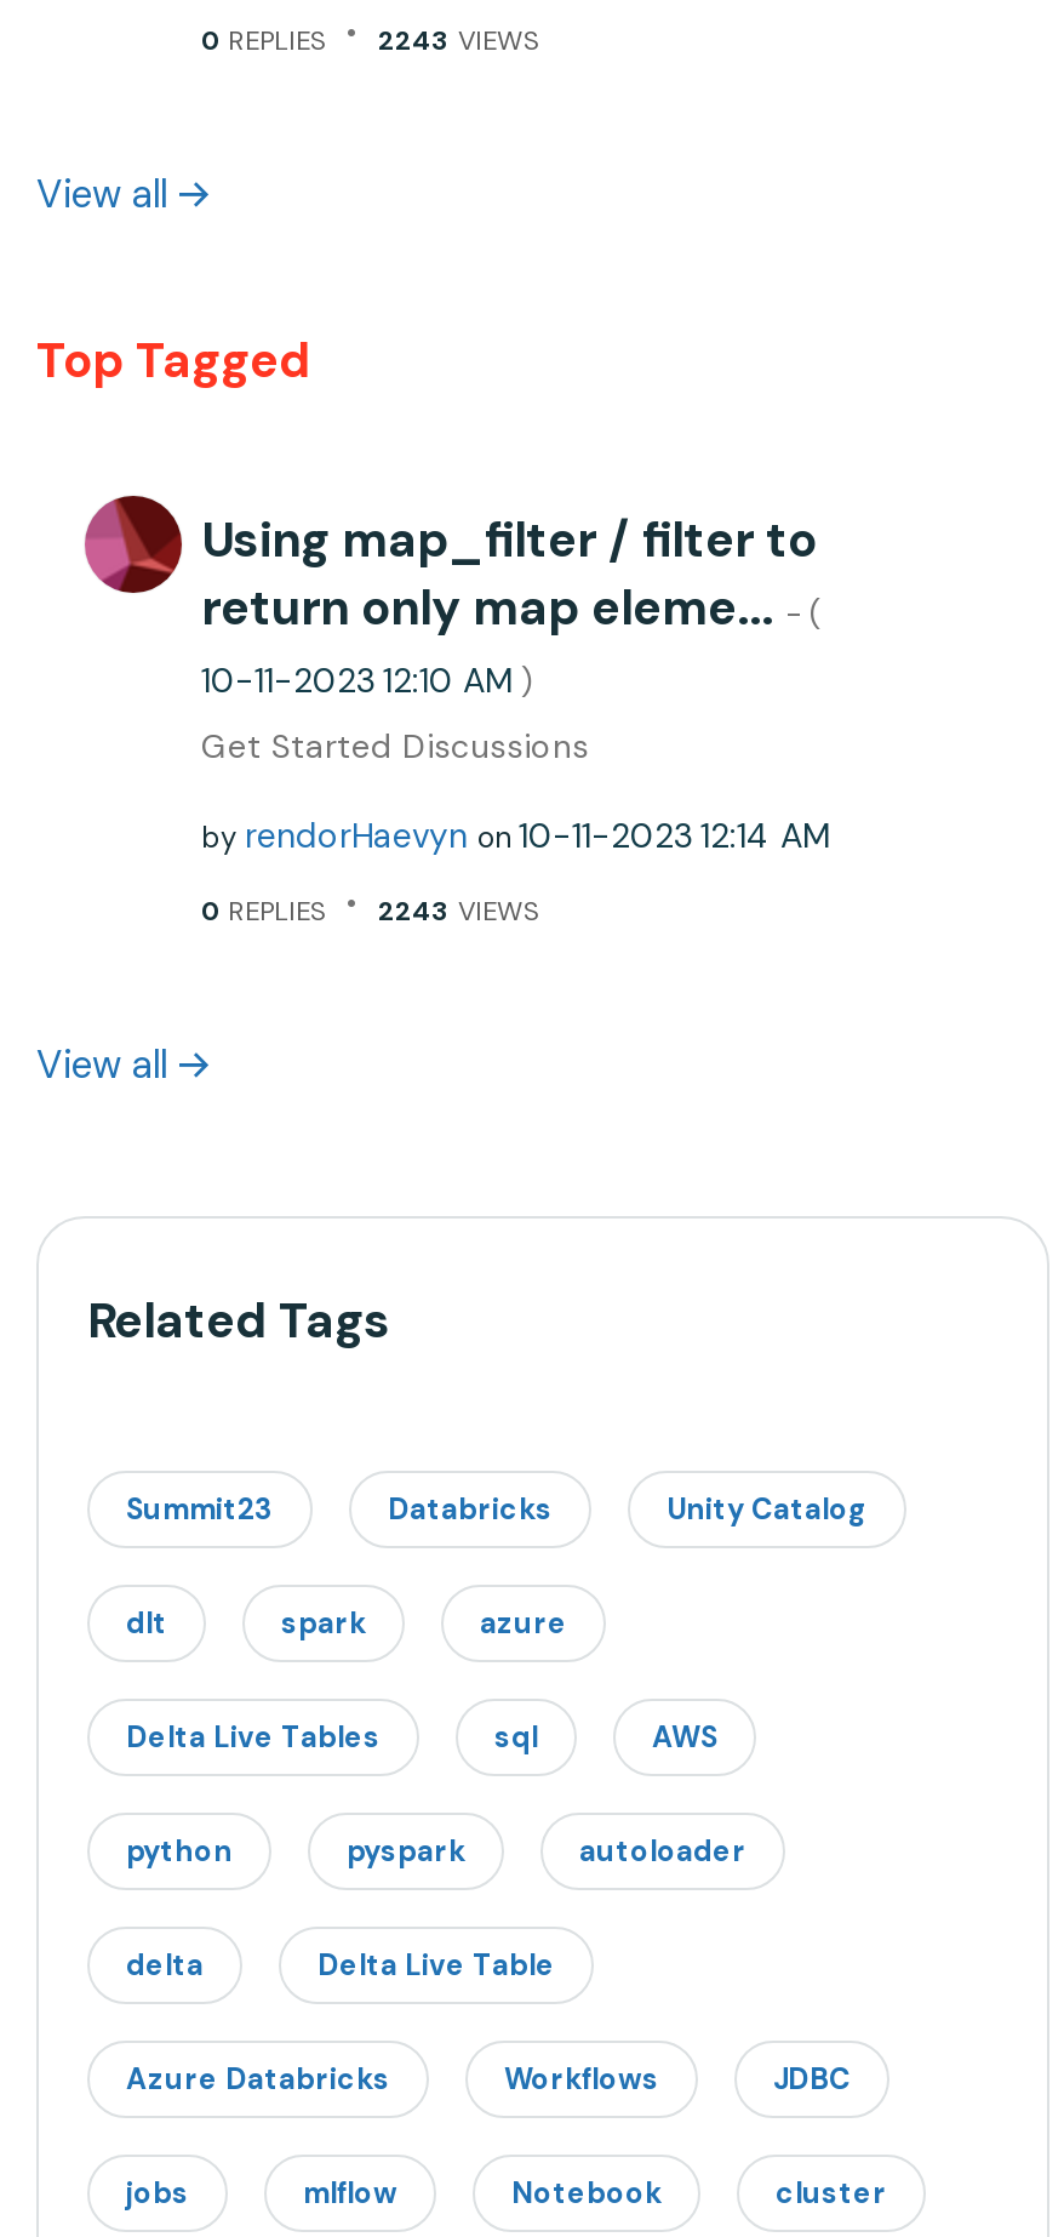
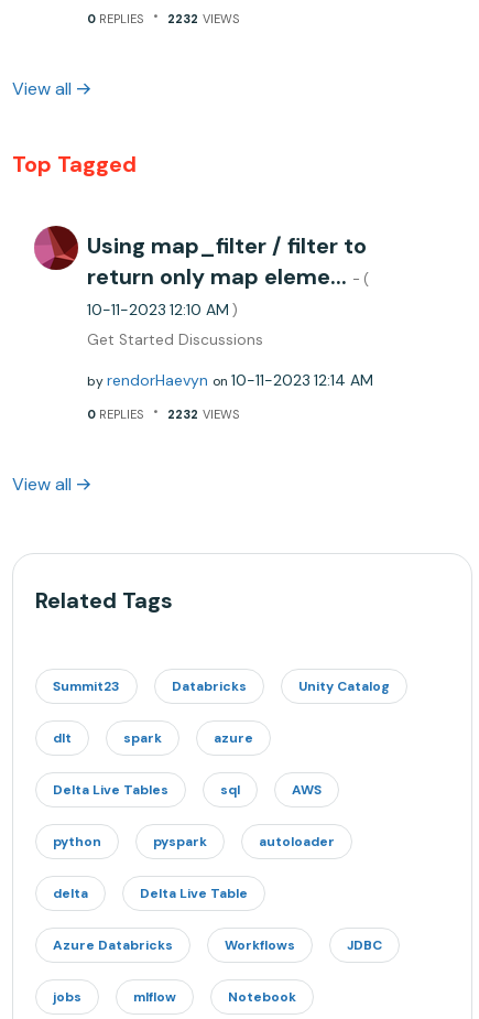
- 2243 VIEWS
+ 2232 VIEWS

- 2243 VIEWS
+ 2232 VIEWS

- cluster
